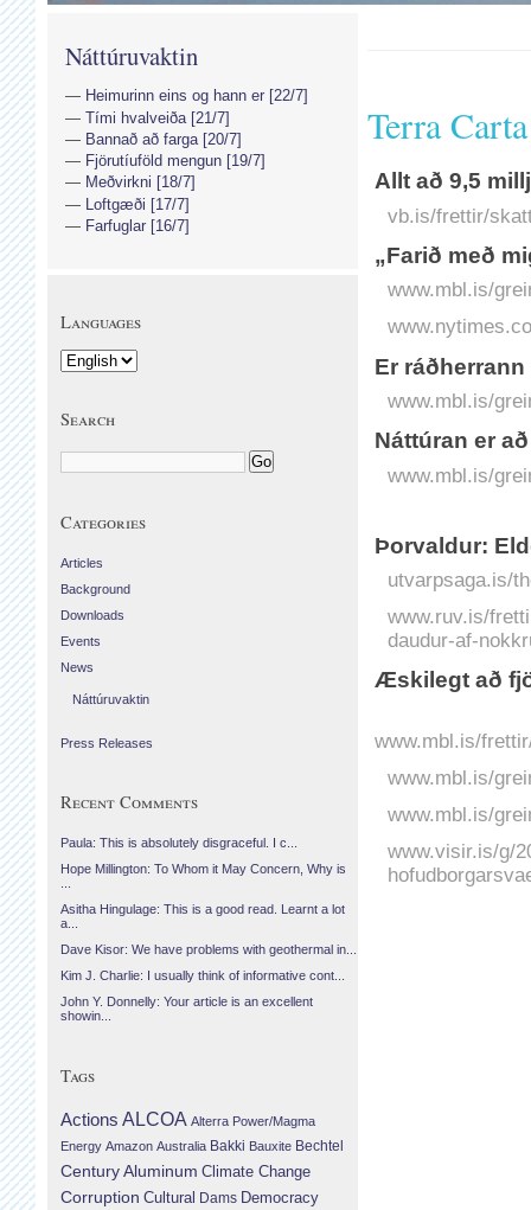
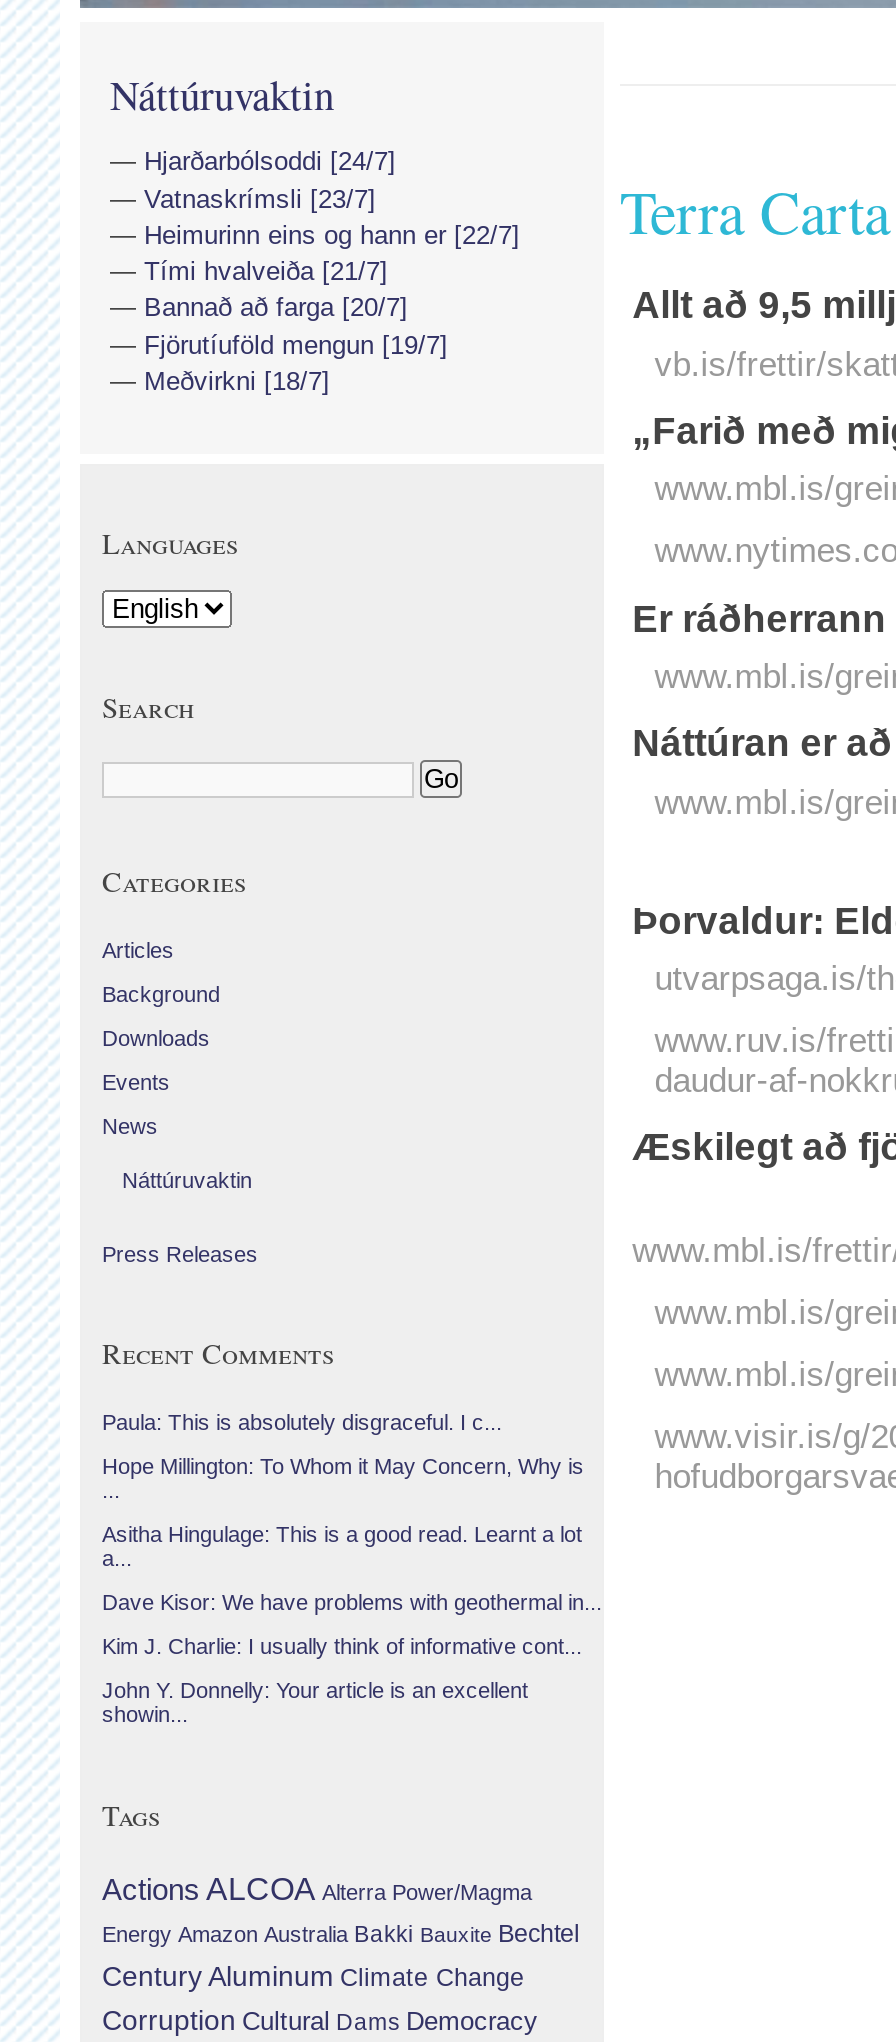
+ Hjarðarbólsoddi [24/7]
+ Vatnaskrímsli [23/7]

moved down: Heimurinn eins og hann er [22/7] | Tími hvalveiða [21/7] | Bannað að farga [20/7] | Fjörutíuföld mengun [19/7] | Meðvirkni [18/7]

- Loftgæði [17/7]
- Farfuglar [16/7]
